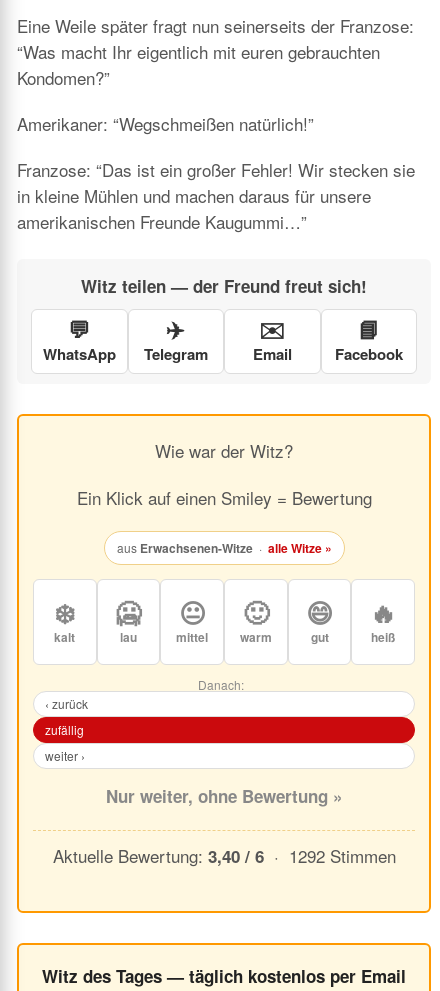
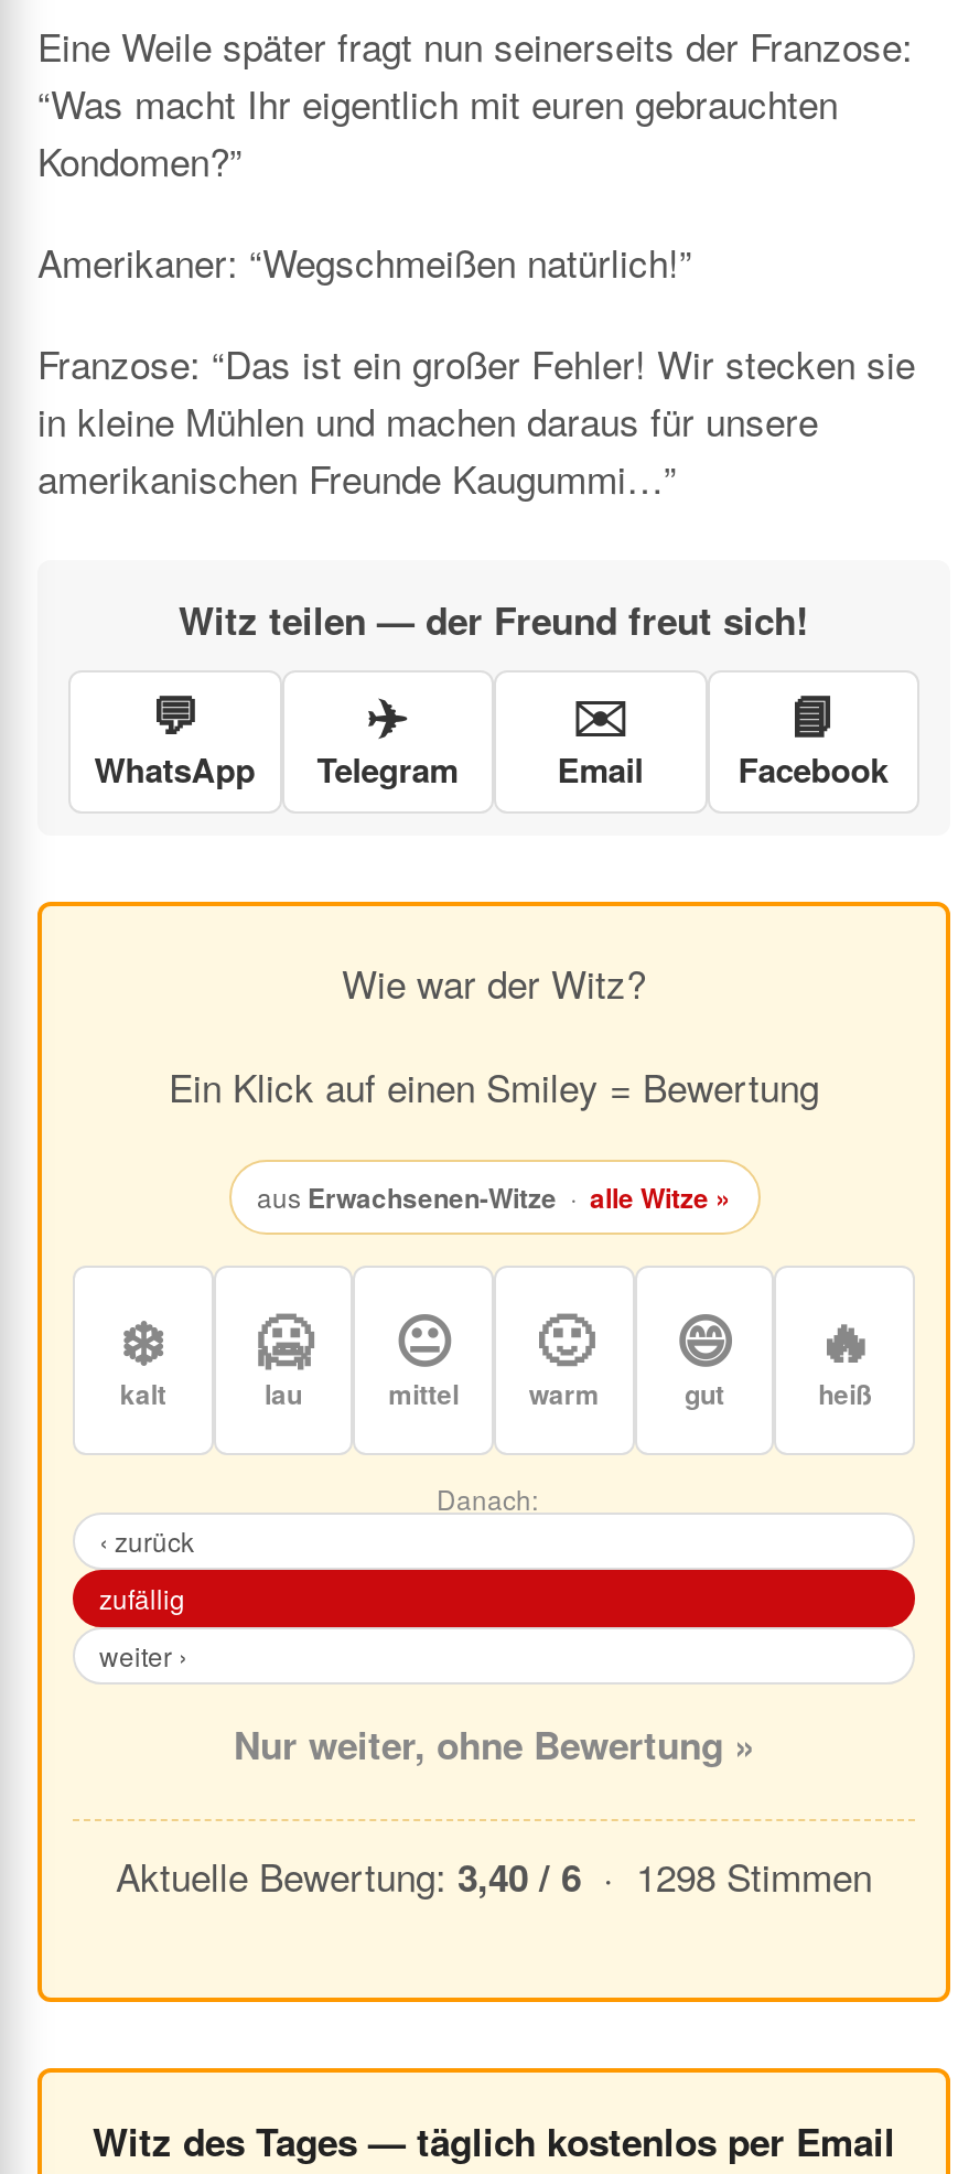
- Aktuelle Bewertung: 3,40 / 6 · 1292 Stimmen
+ Aktuelle Bewertung: 3,40 / 6 · 1298 Stimmen
